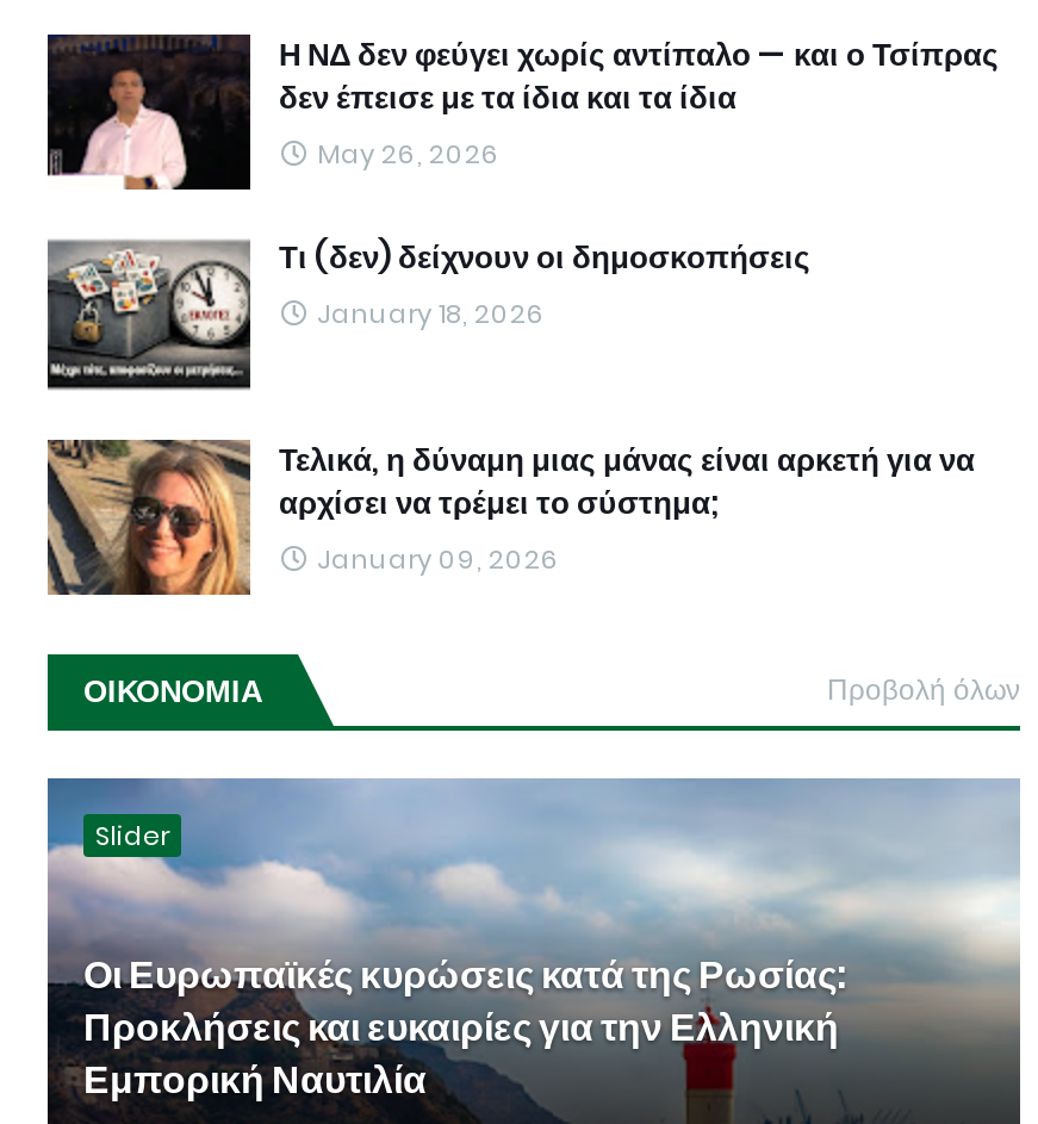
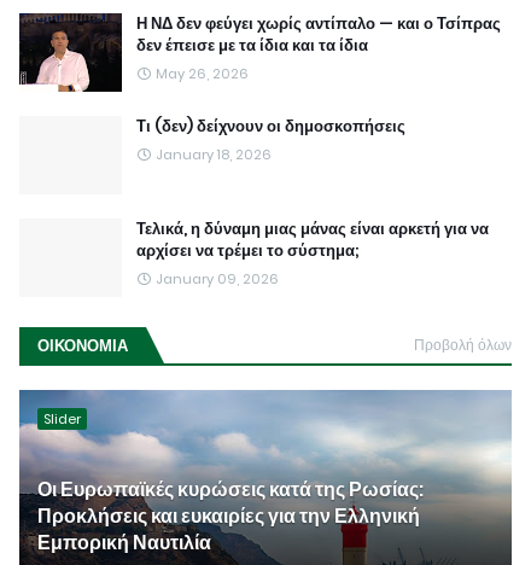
- [image]

- [image]
